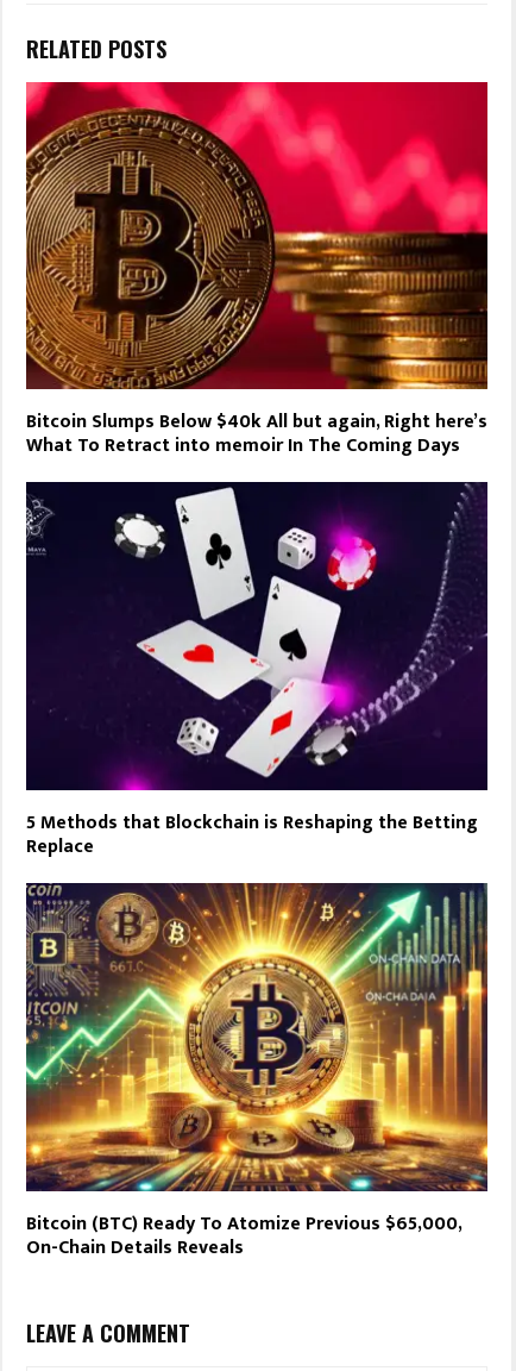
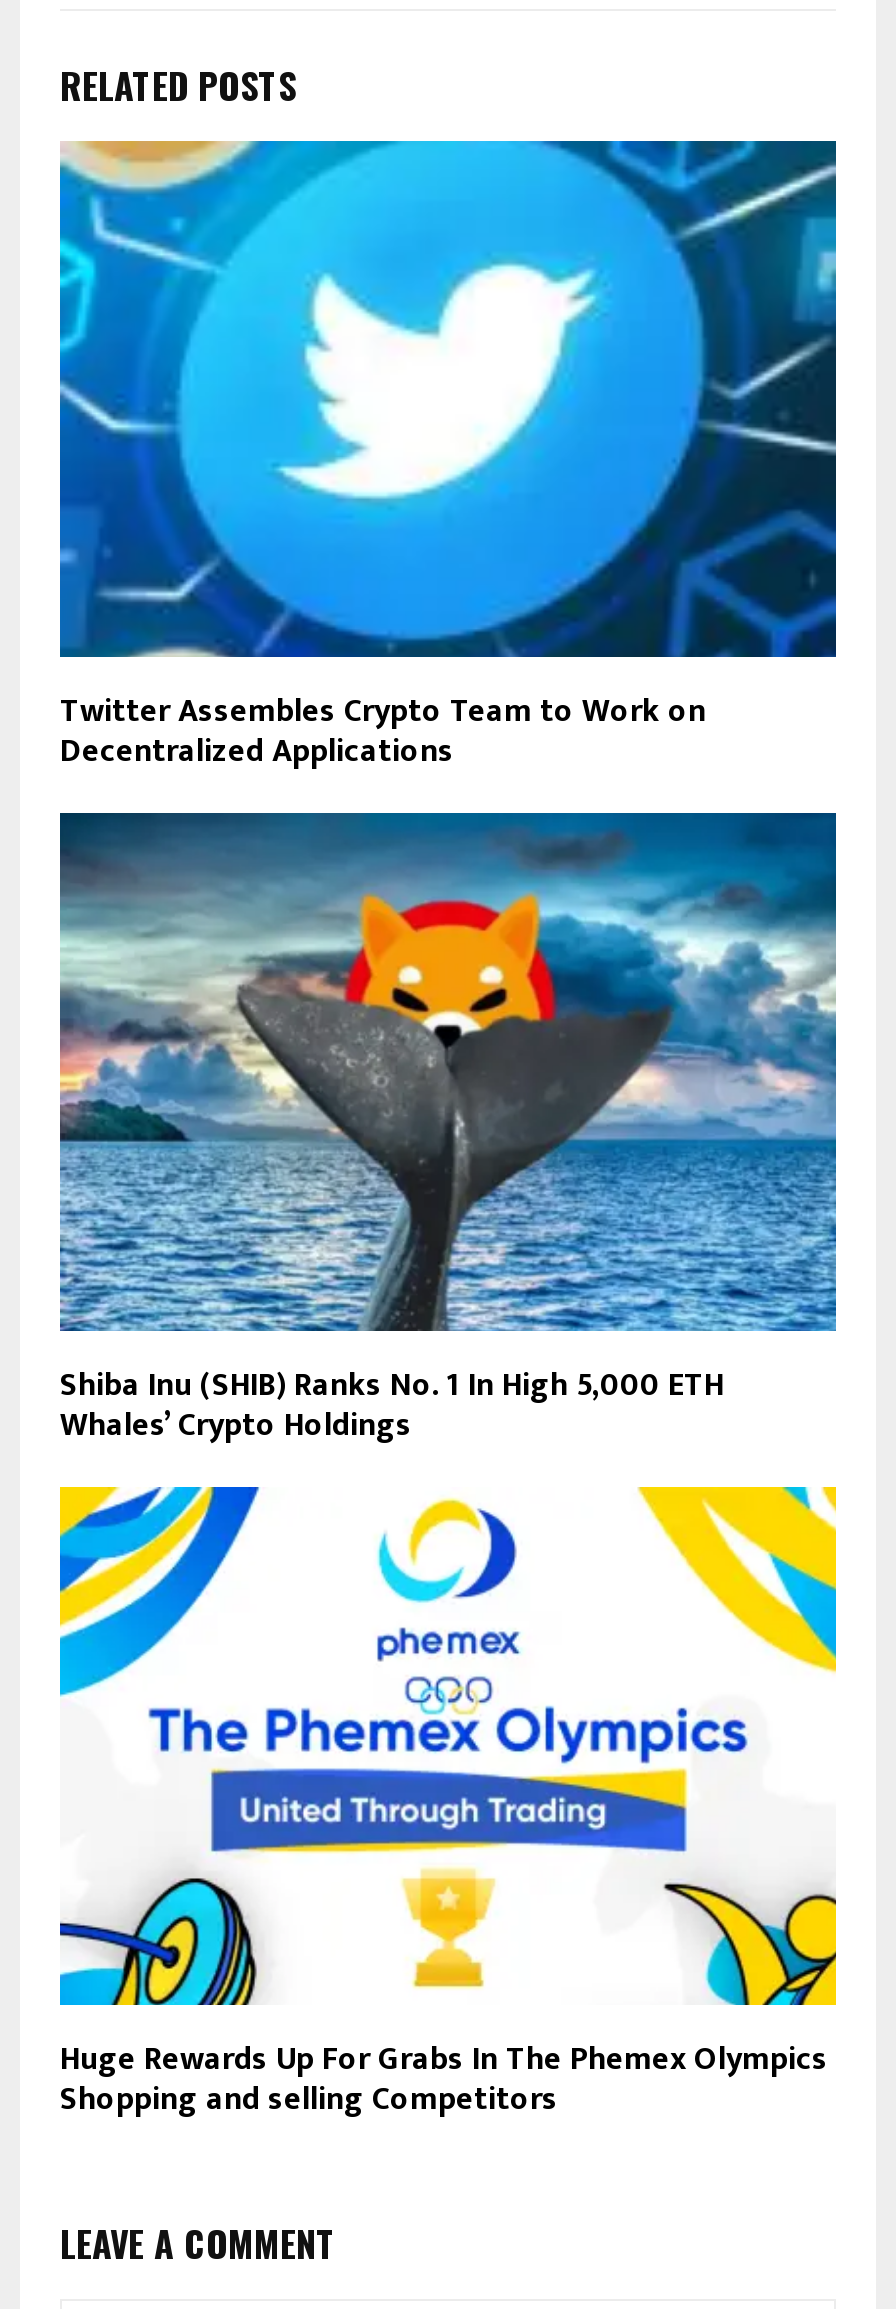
- [image]
- Bitcoin Slumps Below $40k All but again, Right here’s
- What To Retract into memoir In The Coming Days
+ [image]
+ Twitter Assembles Crypto Team to Work on
+ Decentralized Applications

- [image]
- 5 Methods that Blockchain is Reshaping the Betting
- Replace
+ [image]
+ Shiba Inu (SHIB) Ranks No. 1 In High 5,000 ETH
+ Whales’ Crypto Holdings

- [image]
- Bitcoin (BTC) Ready To Atomize Previous $65,000,
- On-Chain Details Reveals
+ [image]
+ Huge Rewards Up For Grabs In The Phemex Olympics
+ Shopping and selling Competitors
